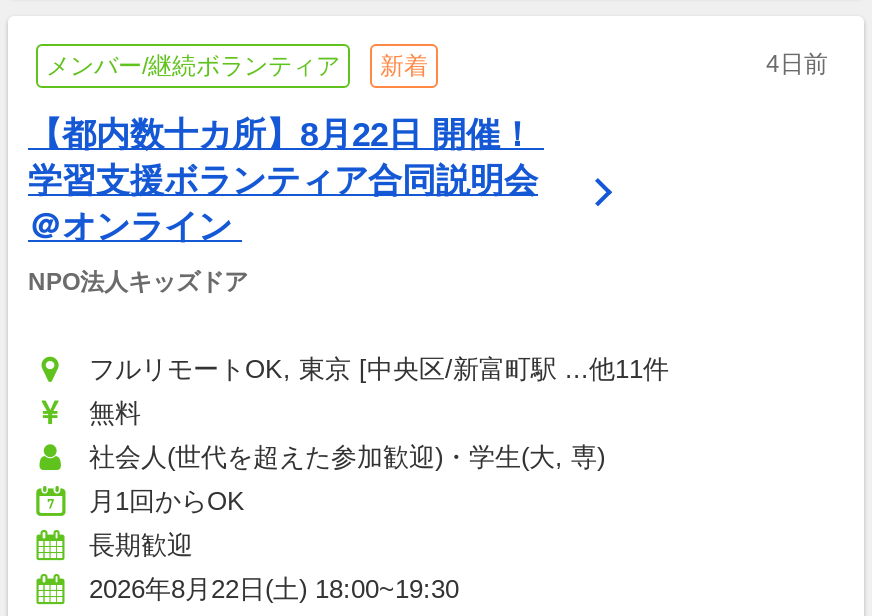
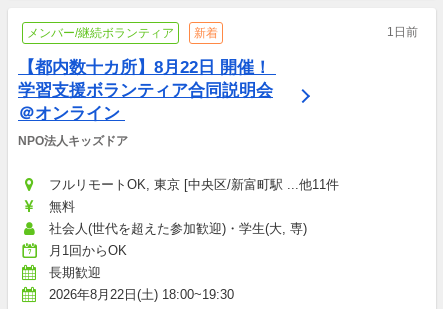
- 4日前
+ 1日前
